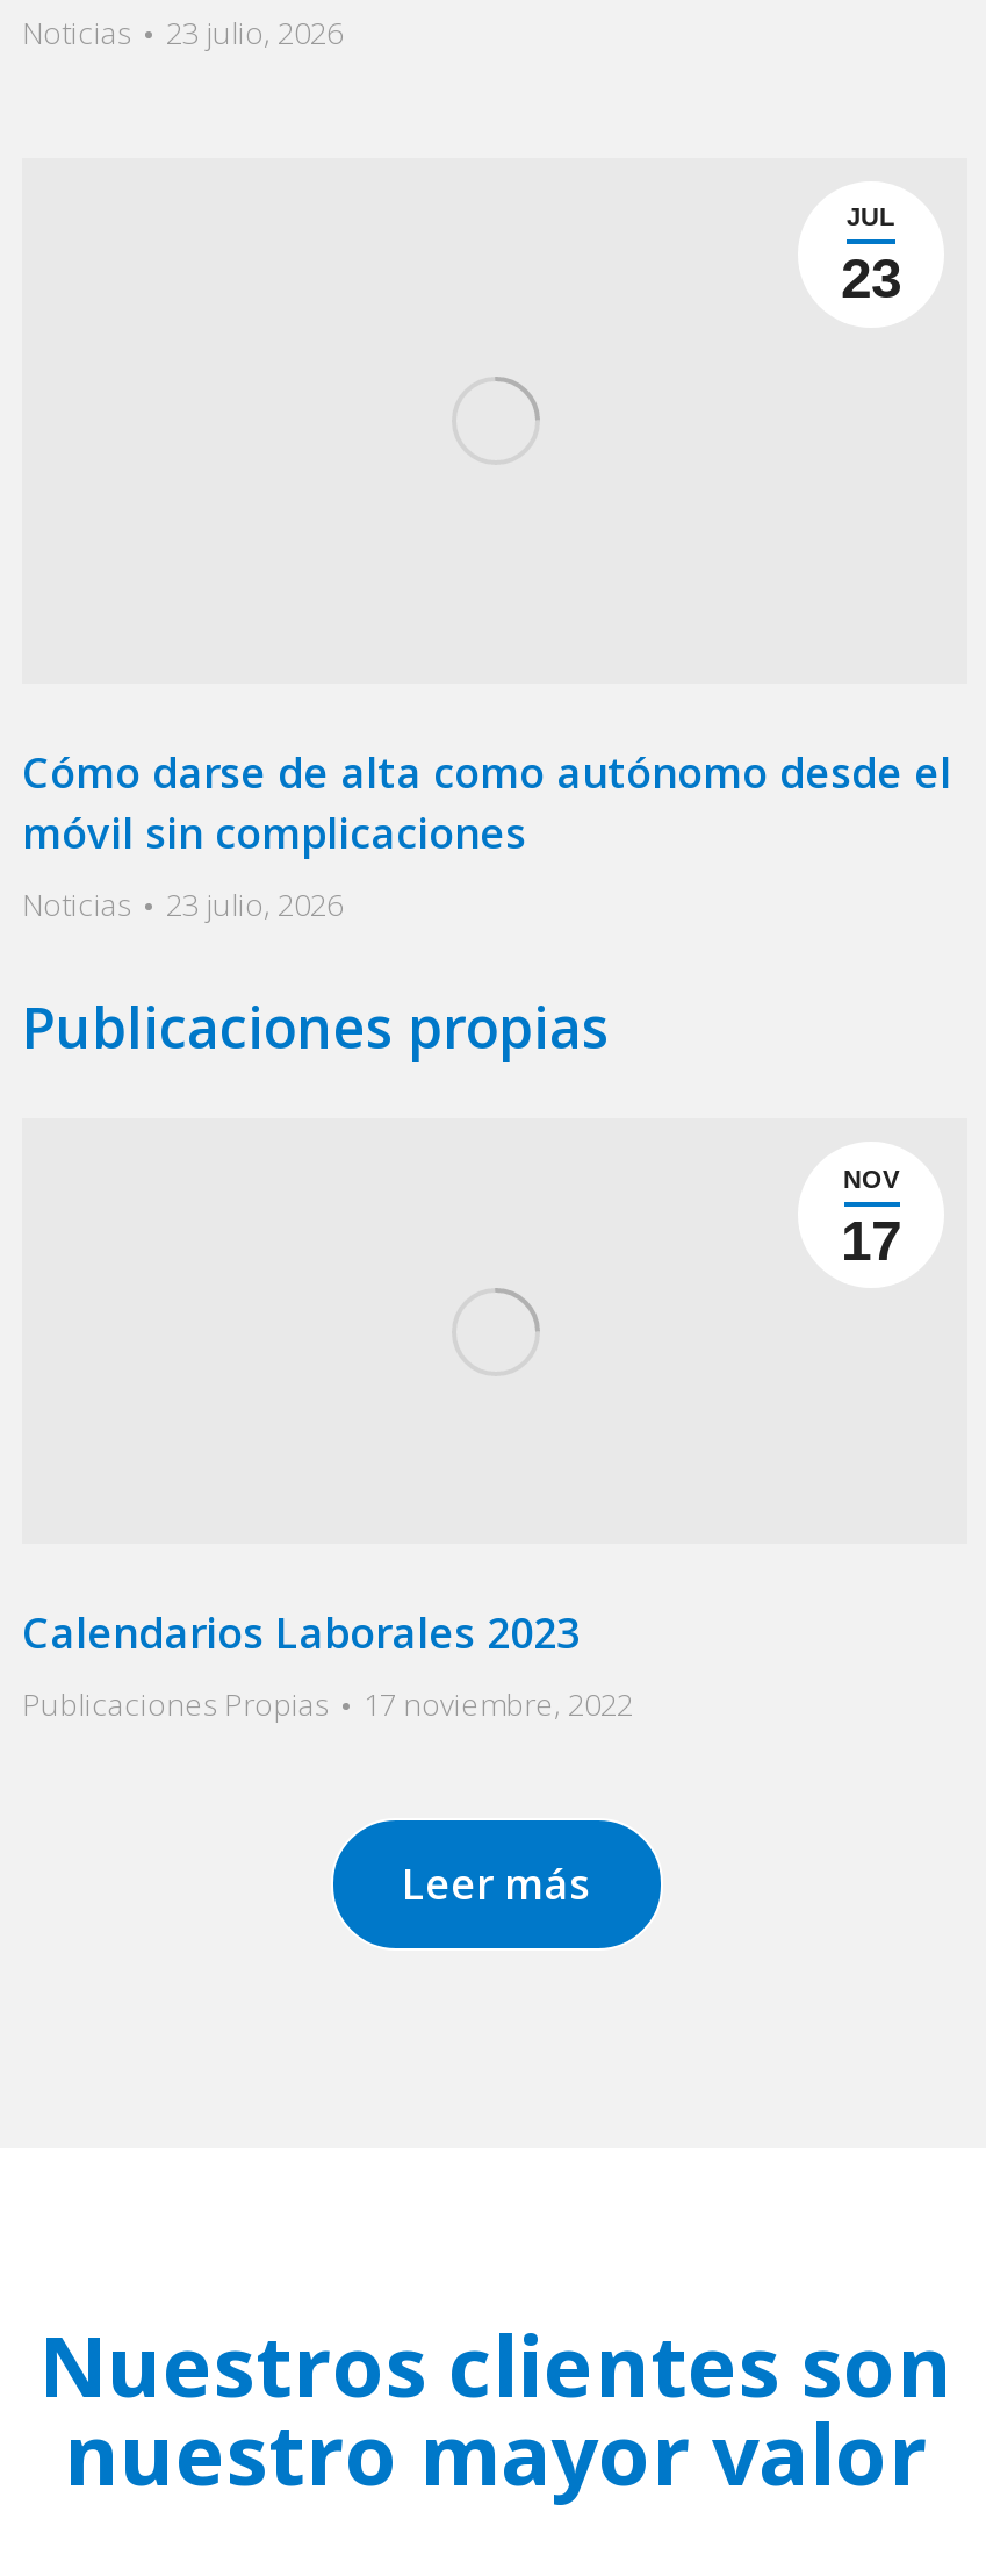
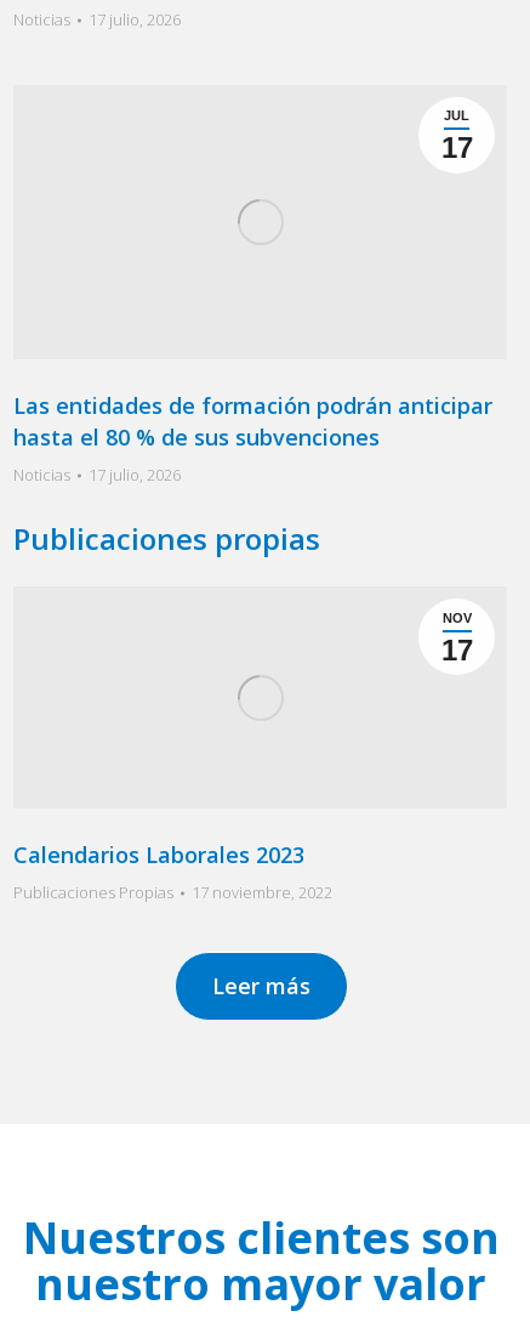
- Noticias 23 julio, 2026
+ Noticias 17 julio, 2026

- 23
+ 17

- Cómo darse de alta como autónomo desde el
- móvil sin complicaciones
+ Las entidades de formación podrán anticipar
+ hasta el 80 % de sus subvenciones

- Noticias 23 julio, 2026
+ Noticias 17 julio, 2026
